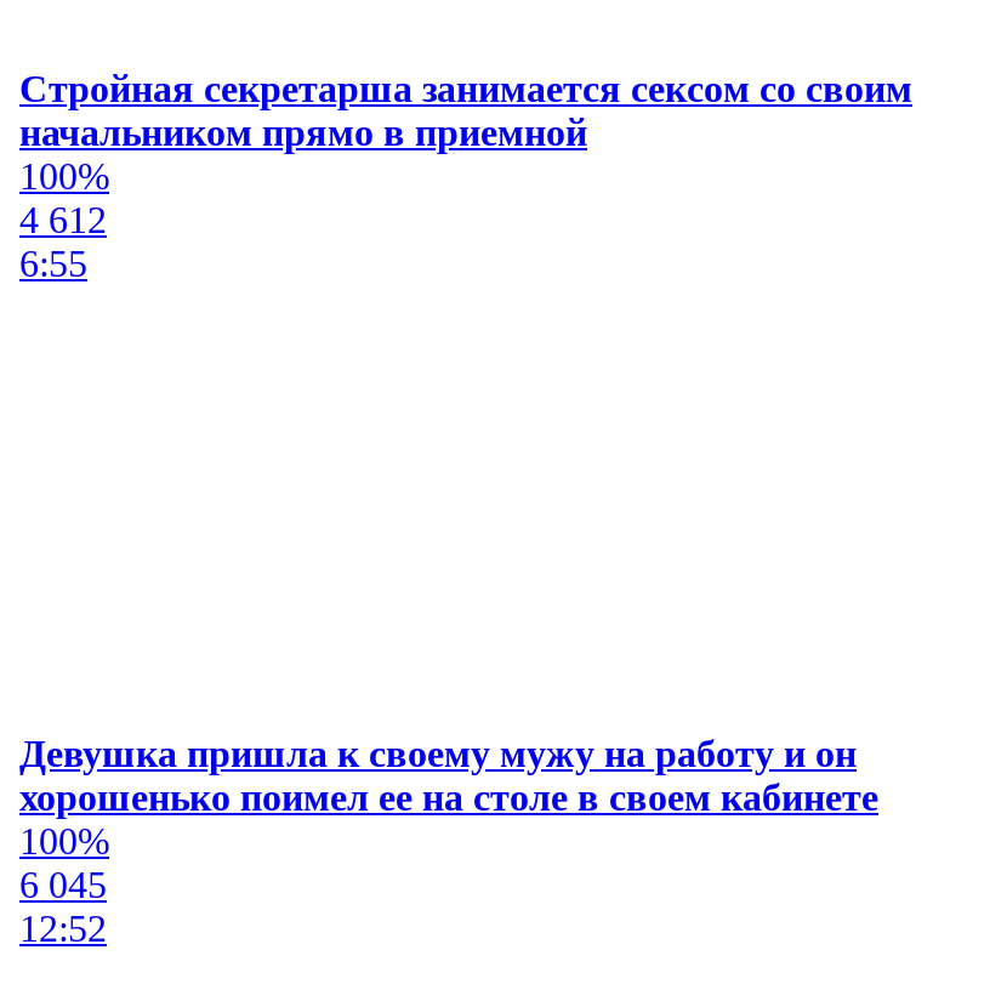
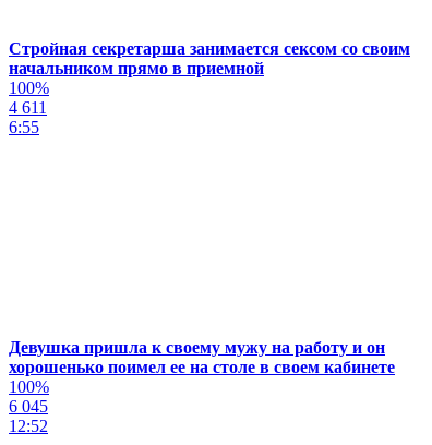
- 4 612
+ 4 611
